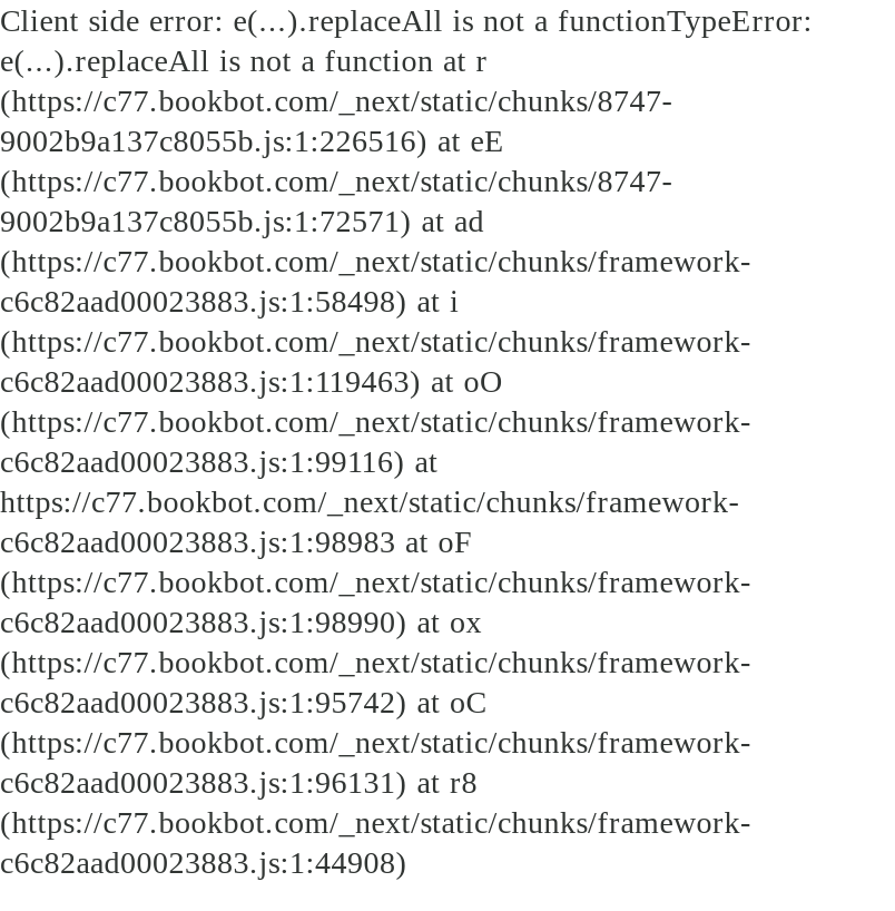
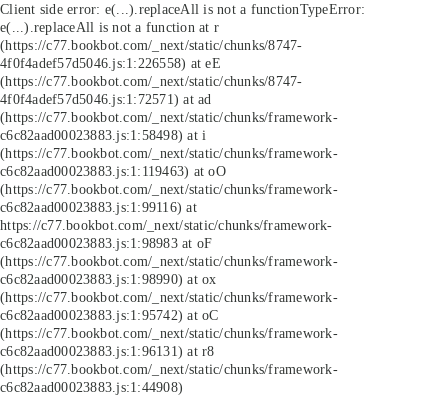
- 9002b9a137c8055b.js:1:226516) at eE
+ 4f0f4adef57d5046.js:1:226558) at eE

- 9002b9a137c8055b.js:1:72571) at ad
+ 4f0f4adef57d5046.js:1:72571) at ad
